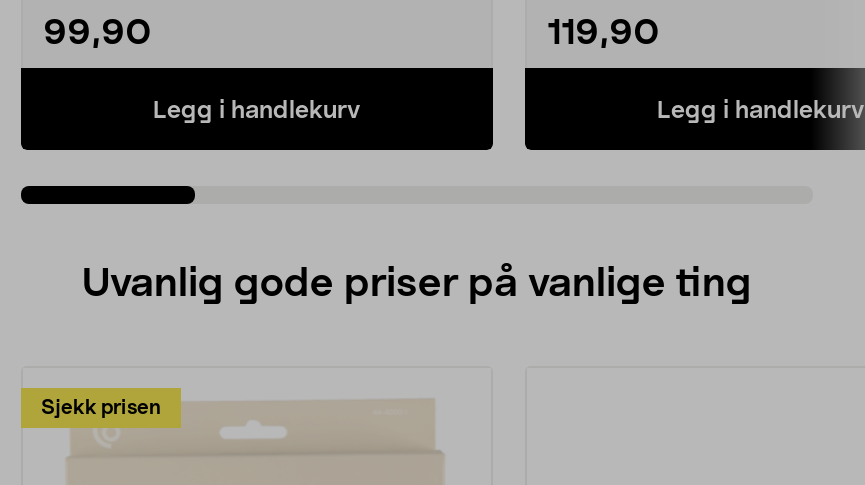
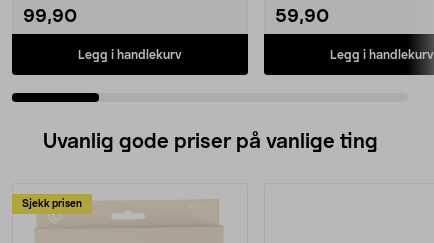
- 119,90
+ 59,90
